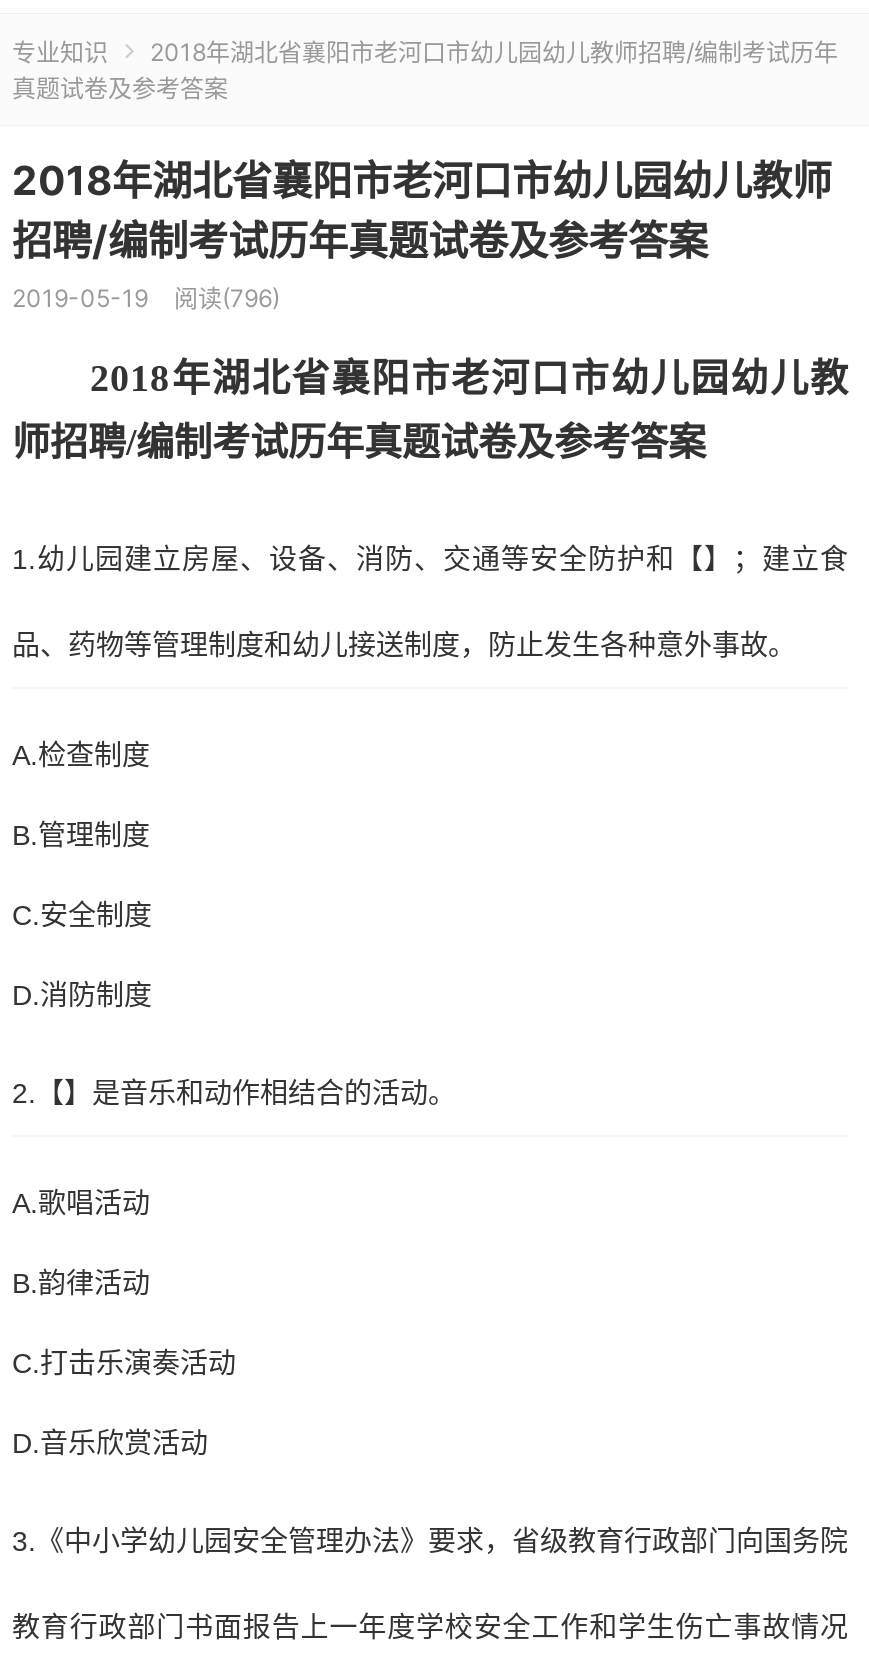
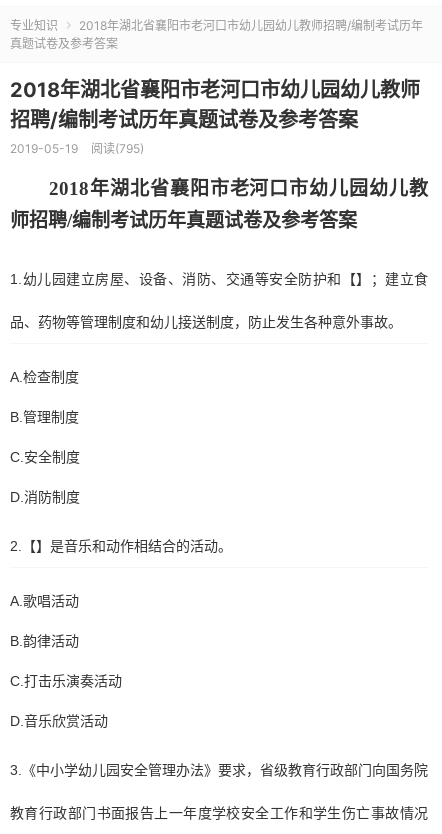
- 2019-05-19 阅读(796)
+ 2019-05-19 阅读(795)
